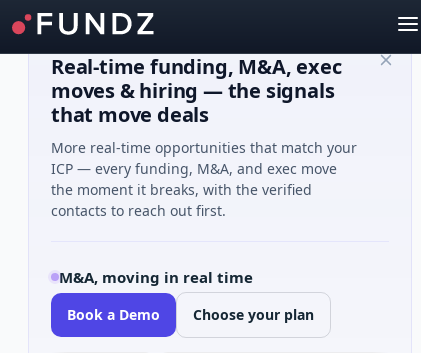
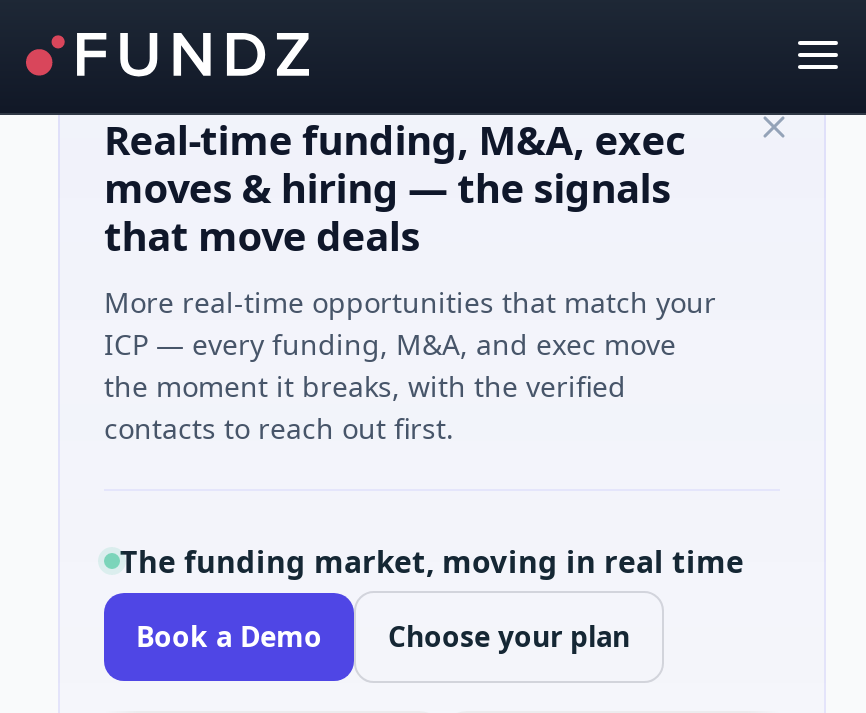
- M&A, moving in real time
+ The funding market, moving in real time
